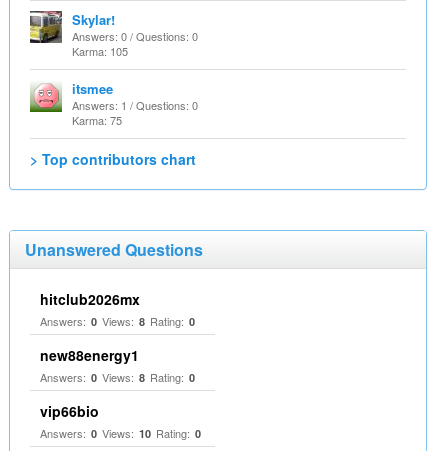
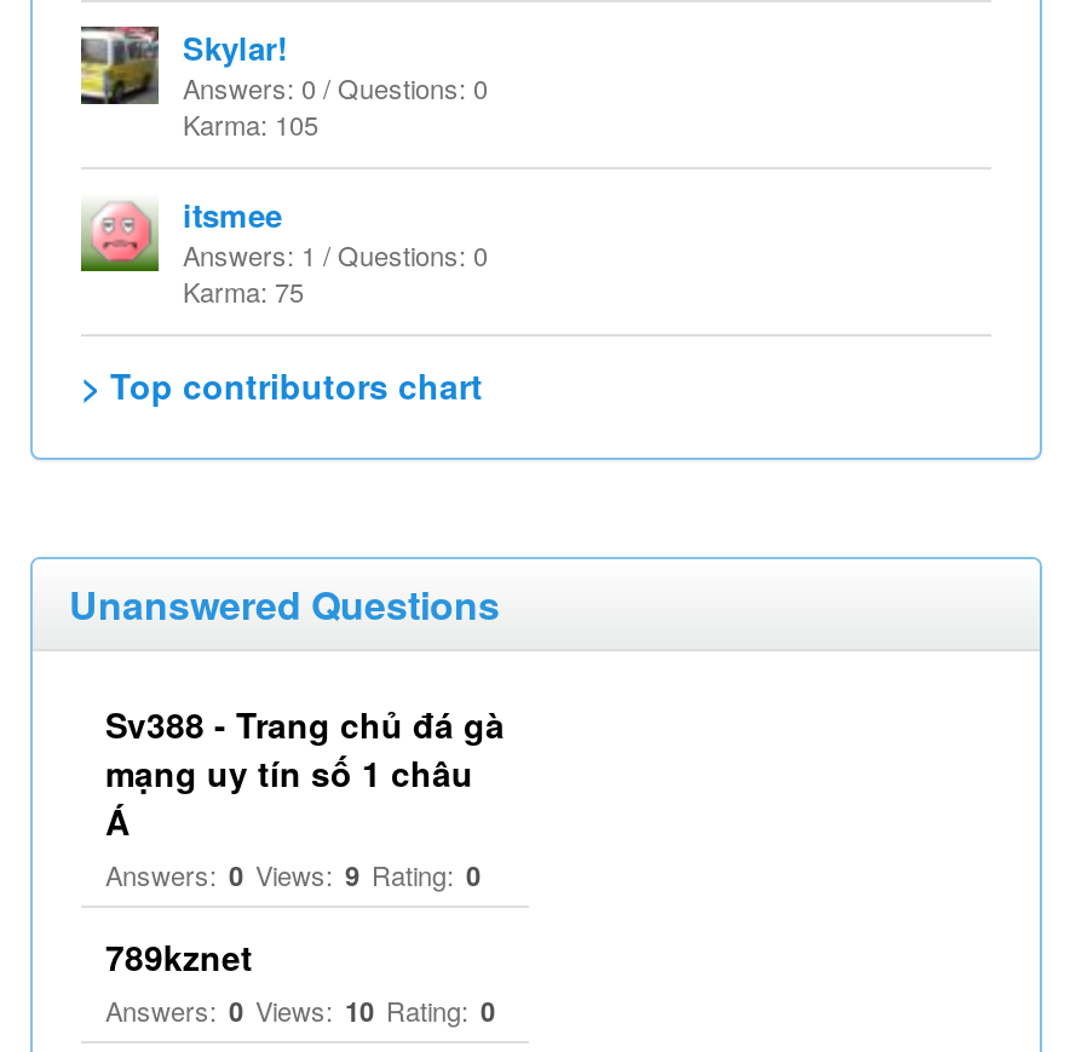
- hitclub2026mx
- Answers: 0 Views: 8 Rating: 0
- new88energy1
- Answers: 0 Views: 8 Rating: 0
- vip66bio
+ Sv388 - Trang chủ đá gà
+ mạng uy tín số 1 châu
+ Á
+ Answers: 0 Views: 9 Rating: 0
+ 789kznet
